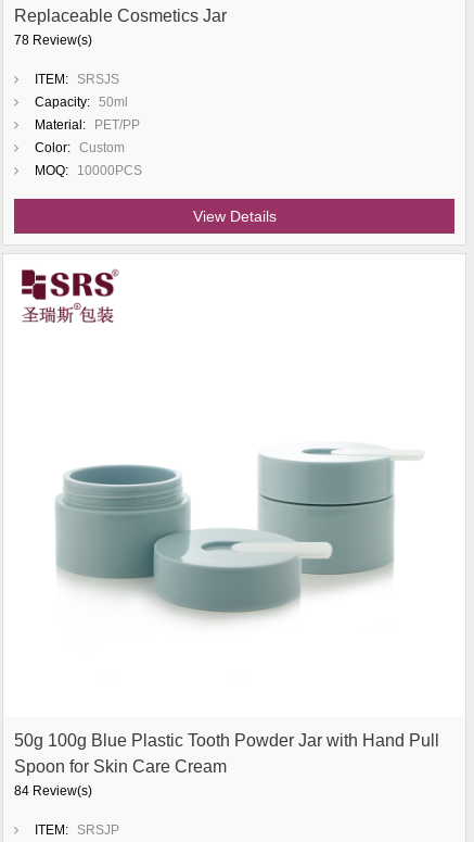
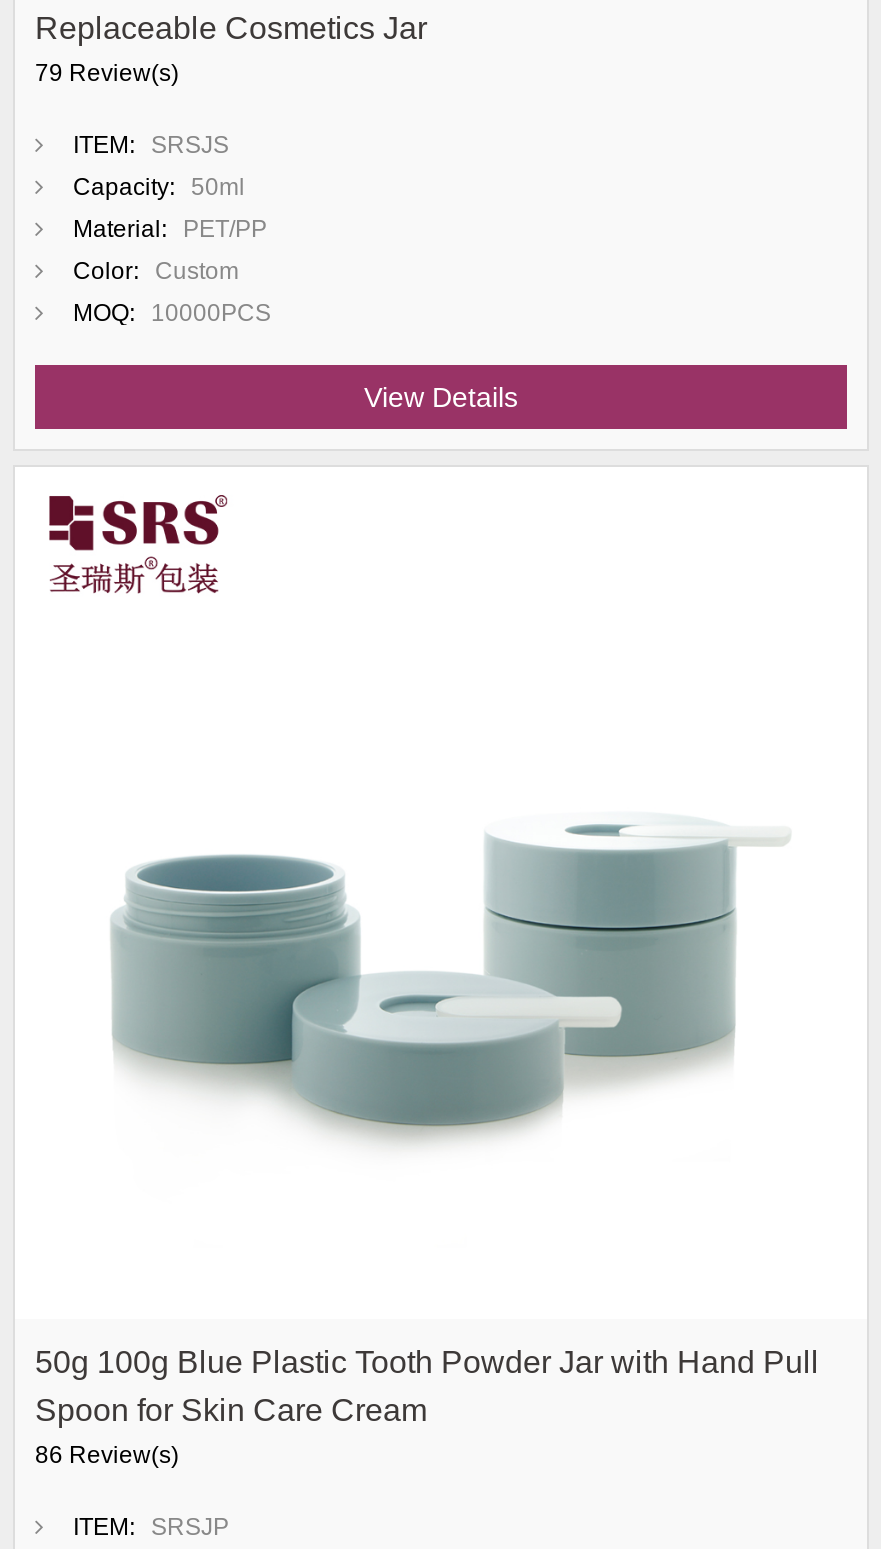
- 78 Review(s)
+ 79 Review(s)

- 84 Review(s)
+ 86 Review(s)
